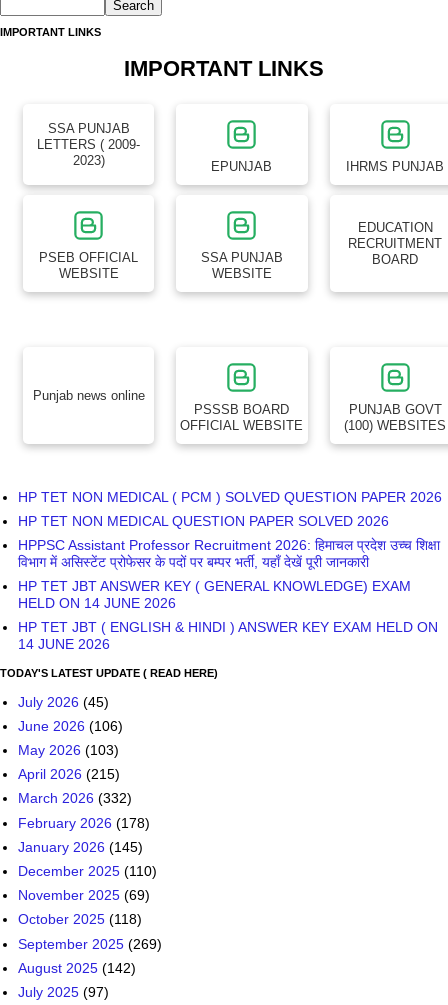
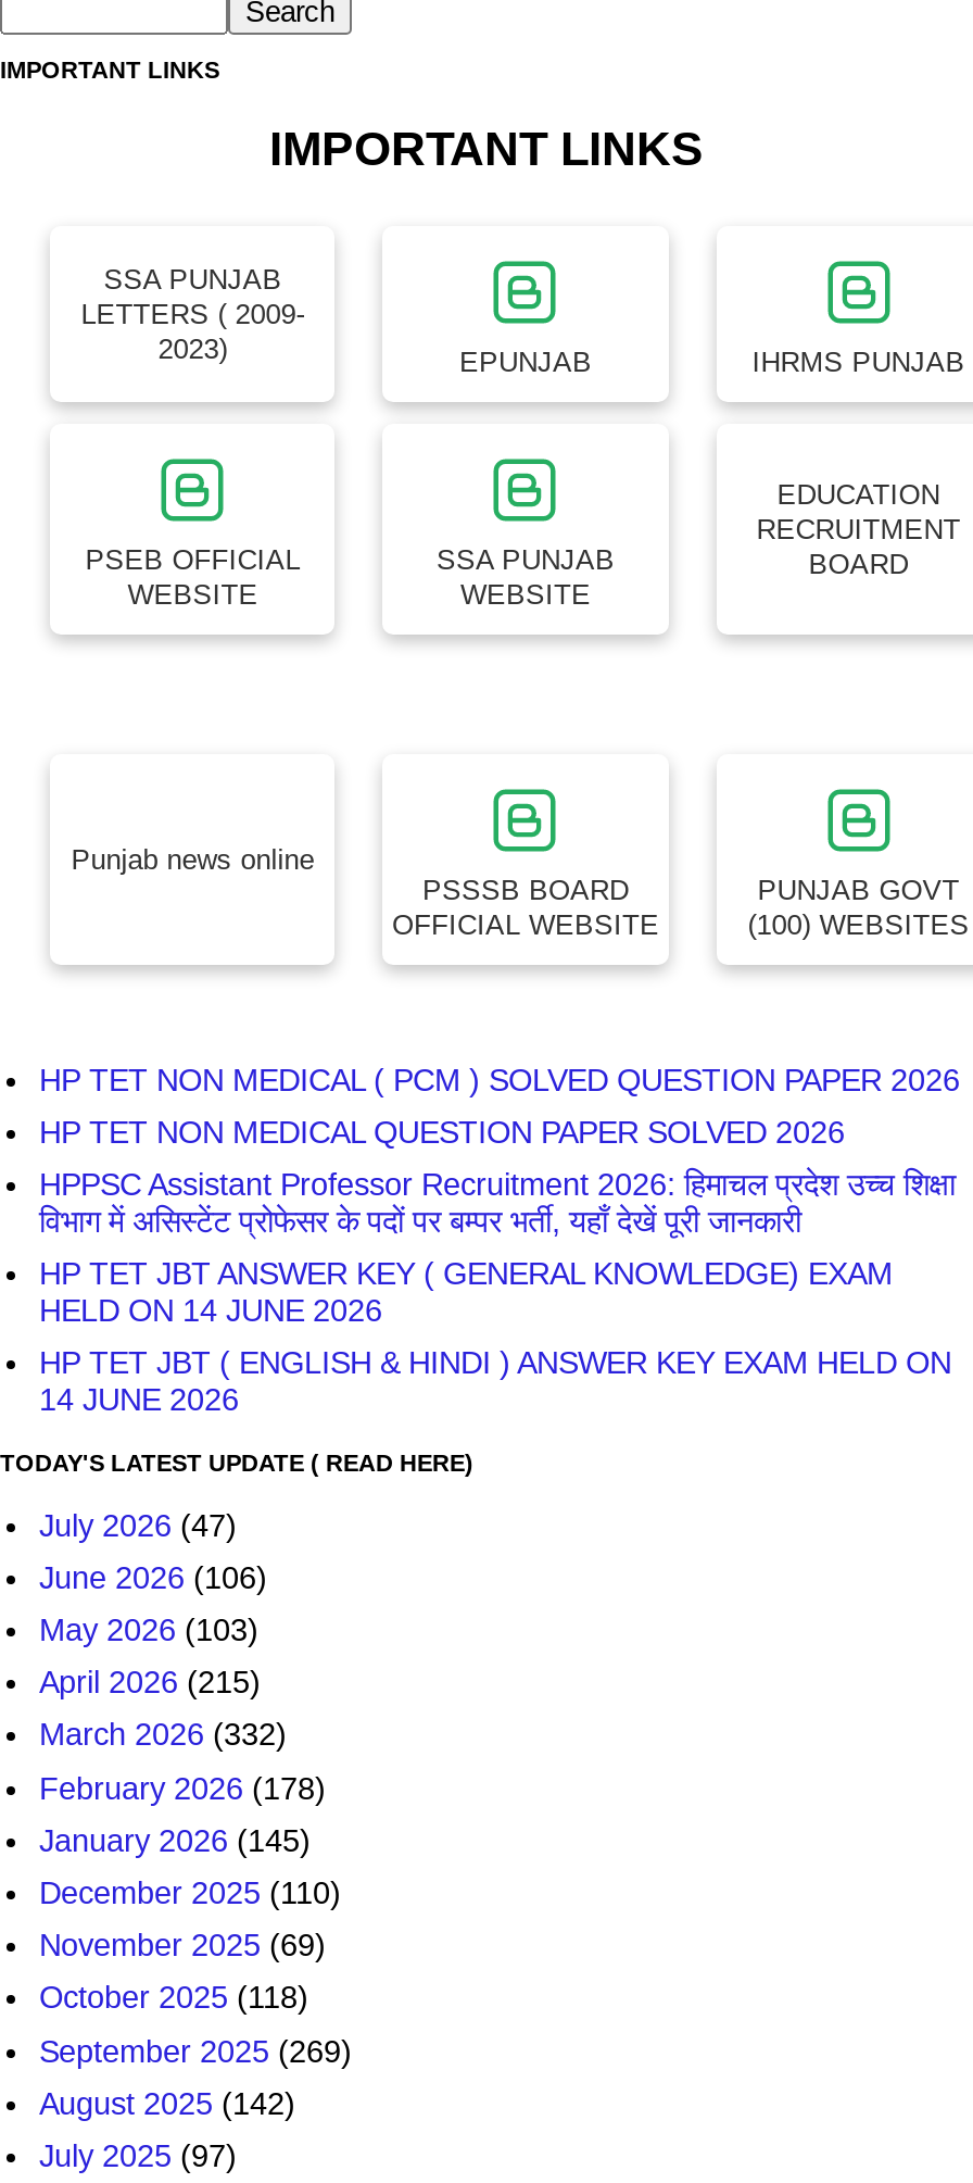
- July 2026 (45)
+ July 2026 (47)
